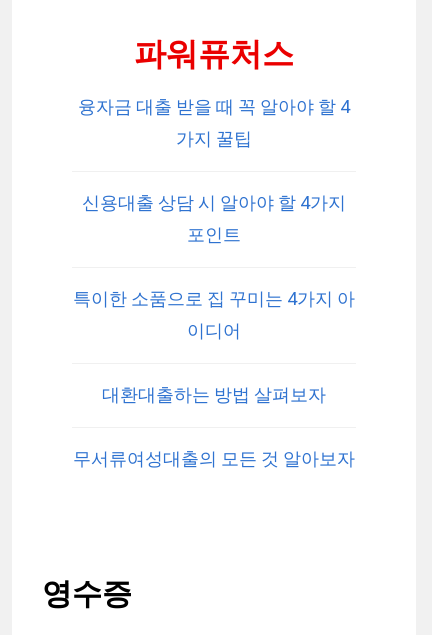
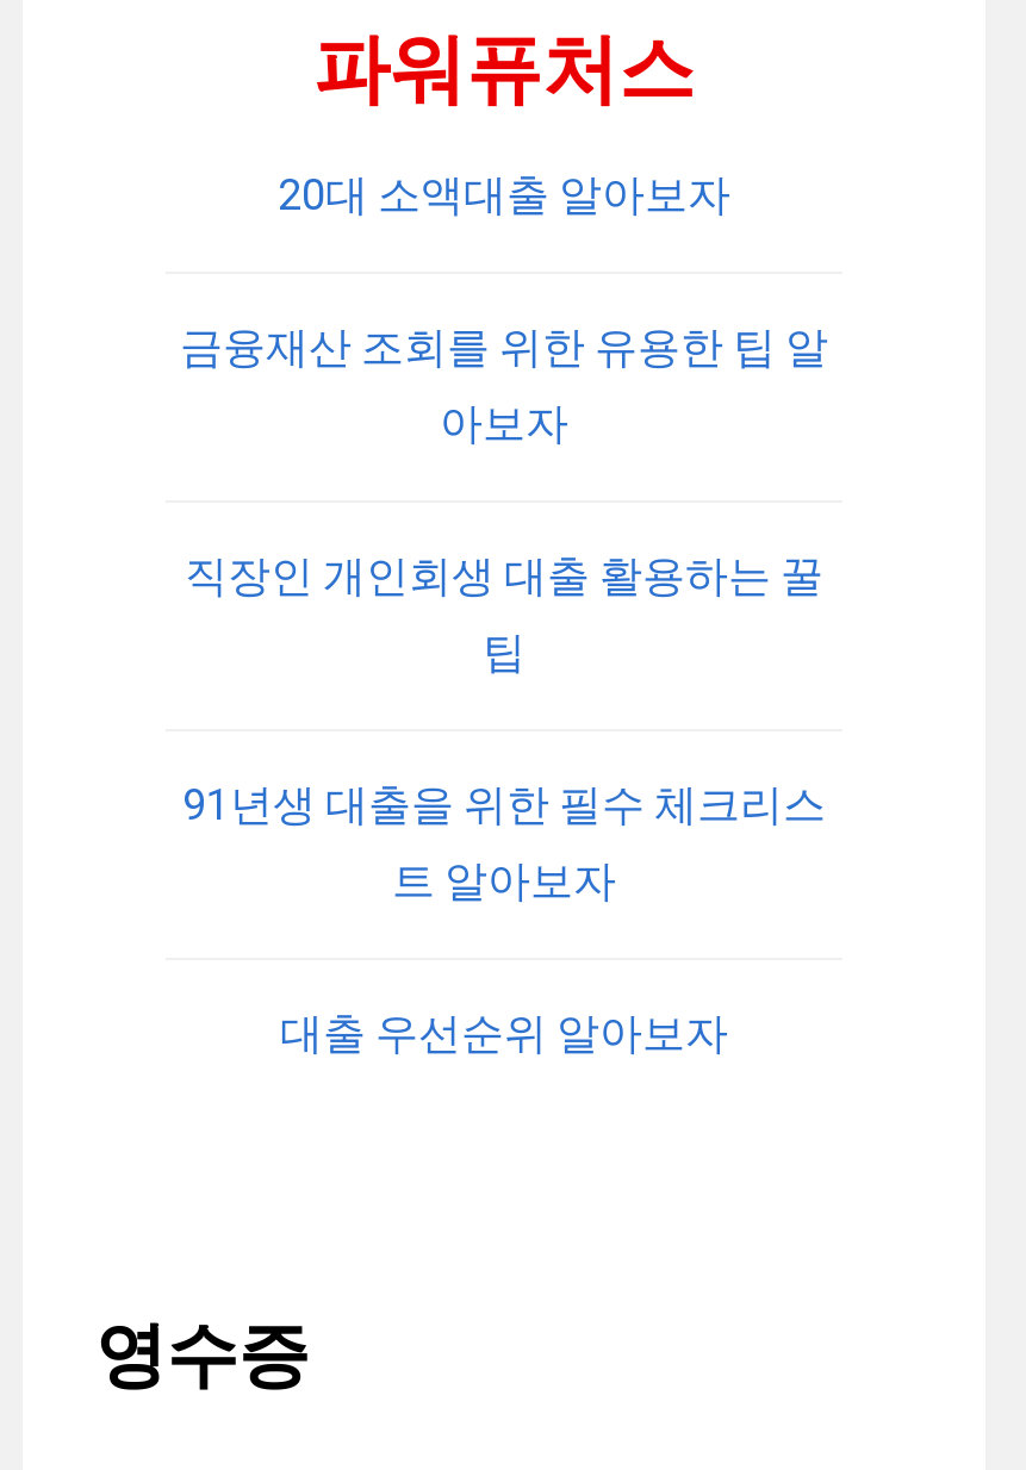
- 융자금 대출 받을 때 꼭 알아야 할 4
+ 20대 소액대출 알아보자

- 가지 꿀팁
+ 금융재산 조회를 위한 유용한 팁 알

- 신용대출 상담 시 알아야 할 4가지
+ 아보자

- 포인트
+ 직장인 개인회생 대출 활용하는 꿀

- 특이한 소품으로 집 꾸미는 4가지 아
+ 팁

- 이디어
+ 91년생 대출을 위한 필수 체크리스

- 대환대출하는 방법 살펴보자
+ 트 알아보자

- 무서류여성대출의 모든 것 알아보자
+ 대출 우선순위 알아보자
